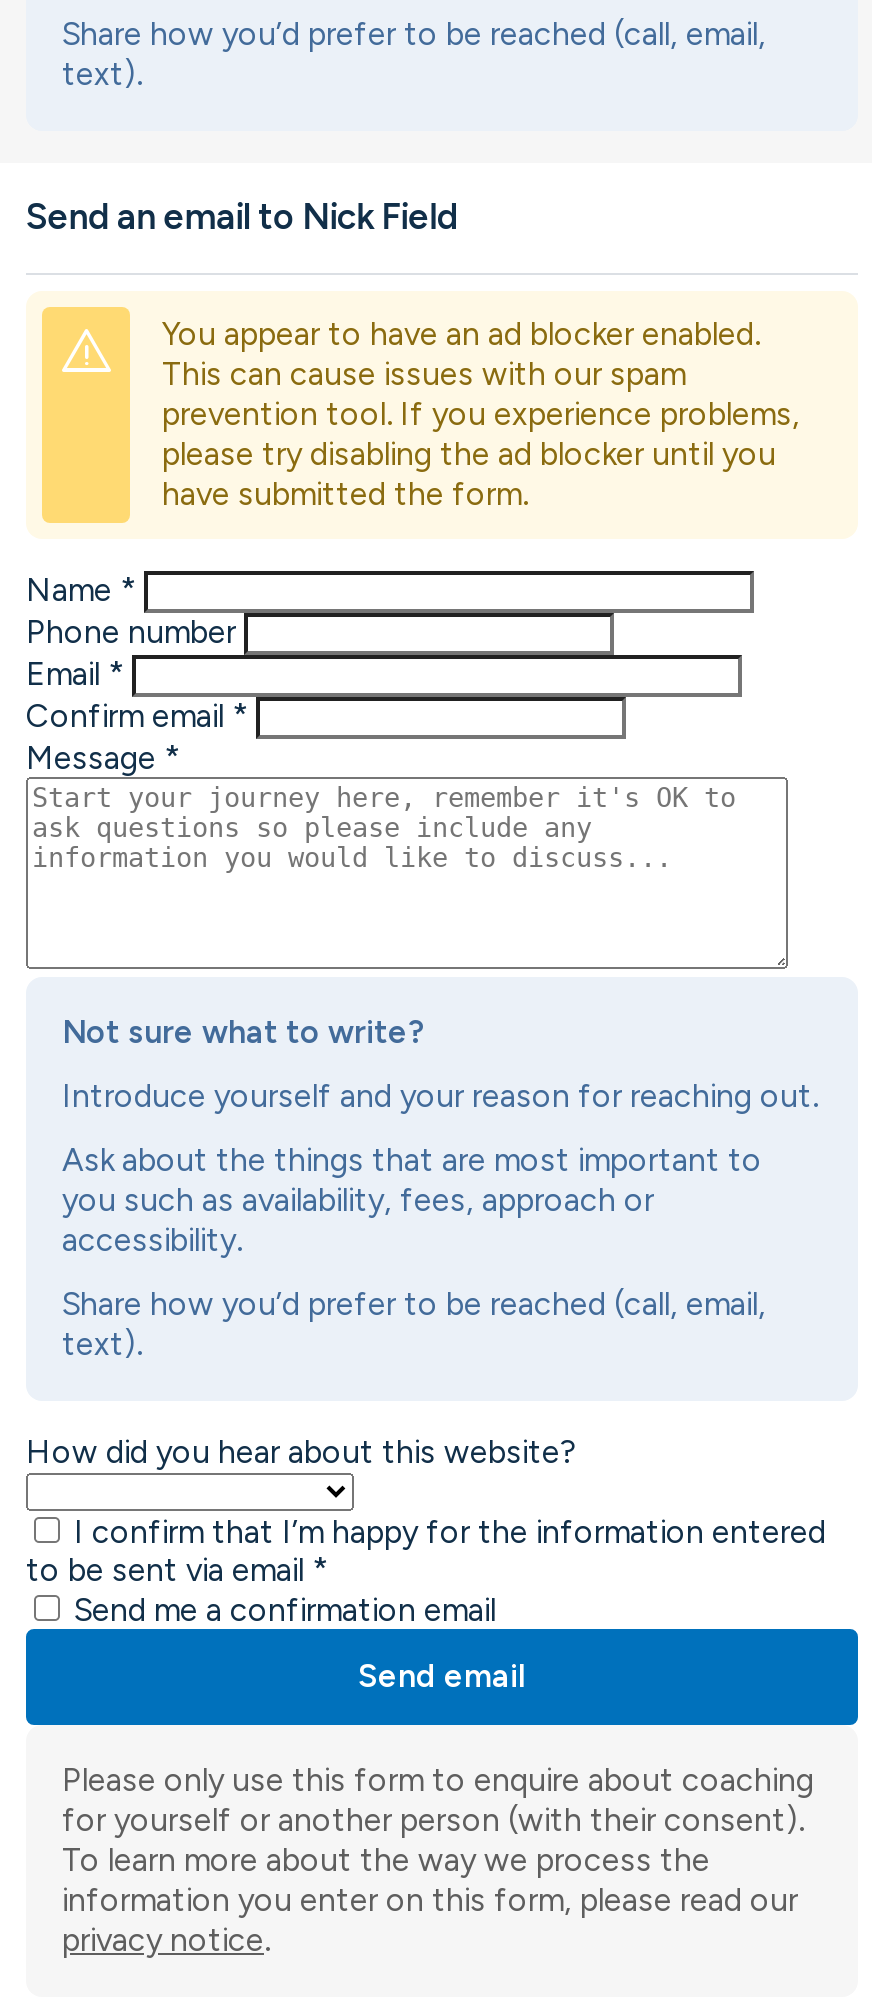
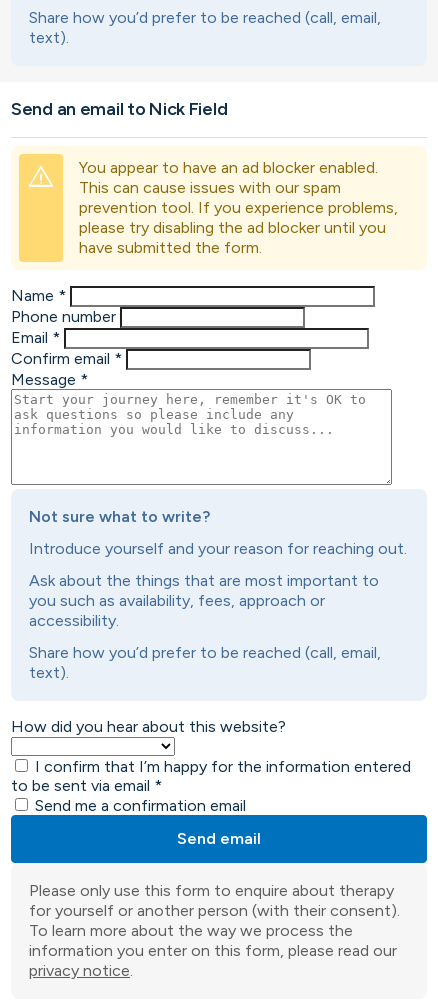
- Please only use this form to enquire about coaching
+ Please only use this form to enquire about therapy
